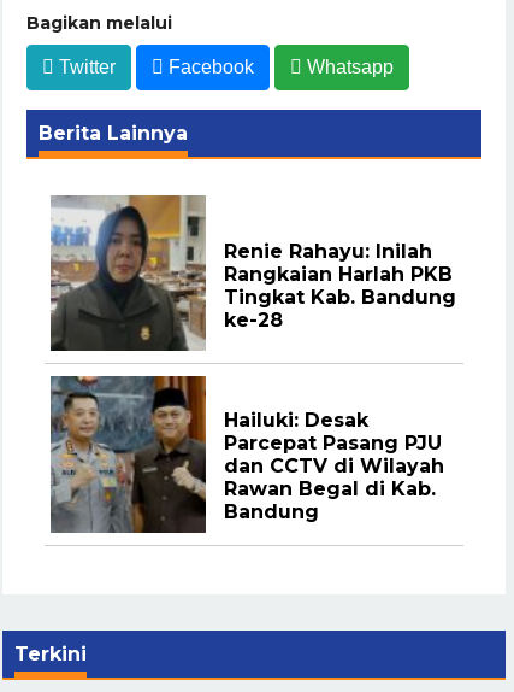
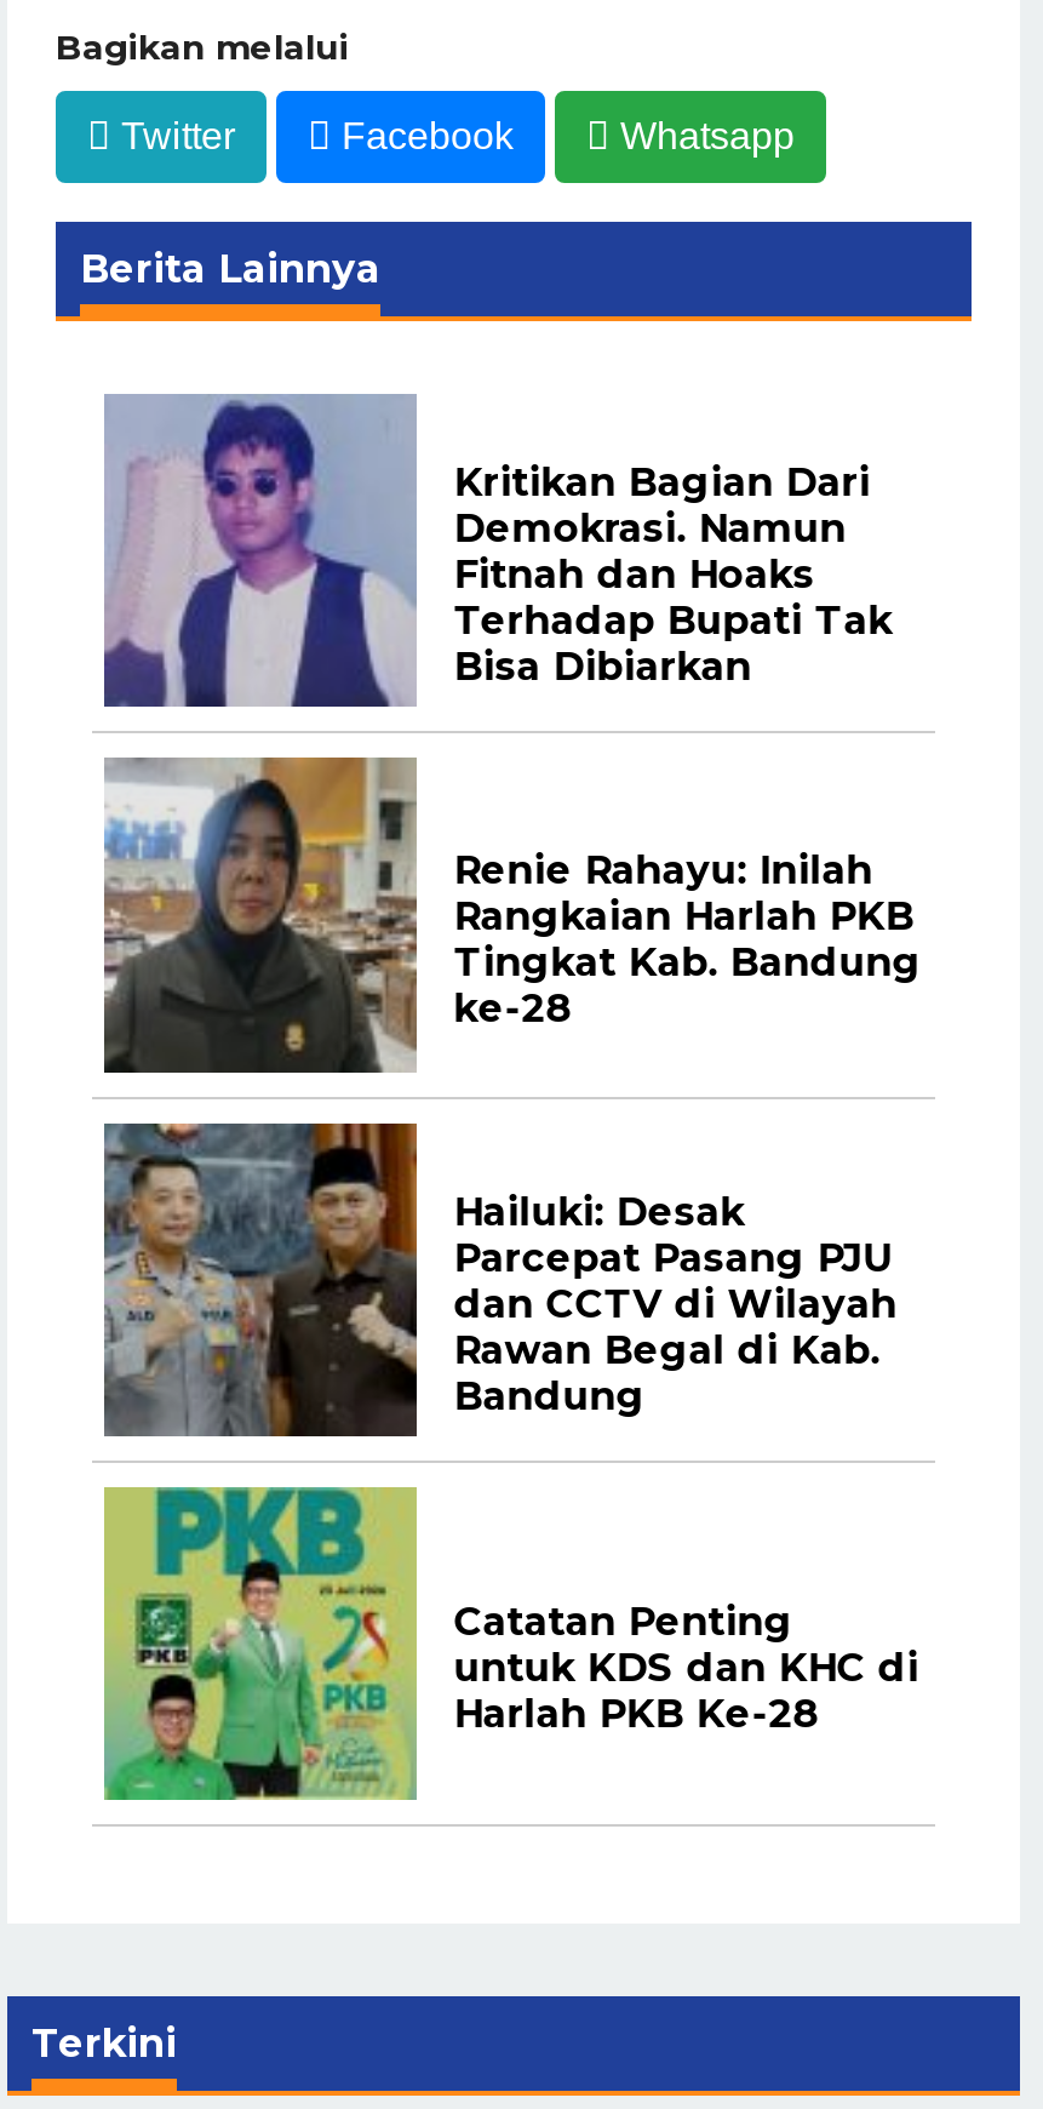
+ [image]
+ Kritikan Bagian Dari
+ Demokrasi. Namun
+ Fitnah dan Hoaks
+ Terhadap Bupati Tak
+ Bisa Dibiarkan

+ [image]
+ Catatan Penting
+ untuk KDS dan KHC di
+ Harlah PKB Ke-28
